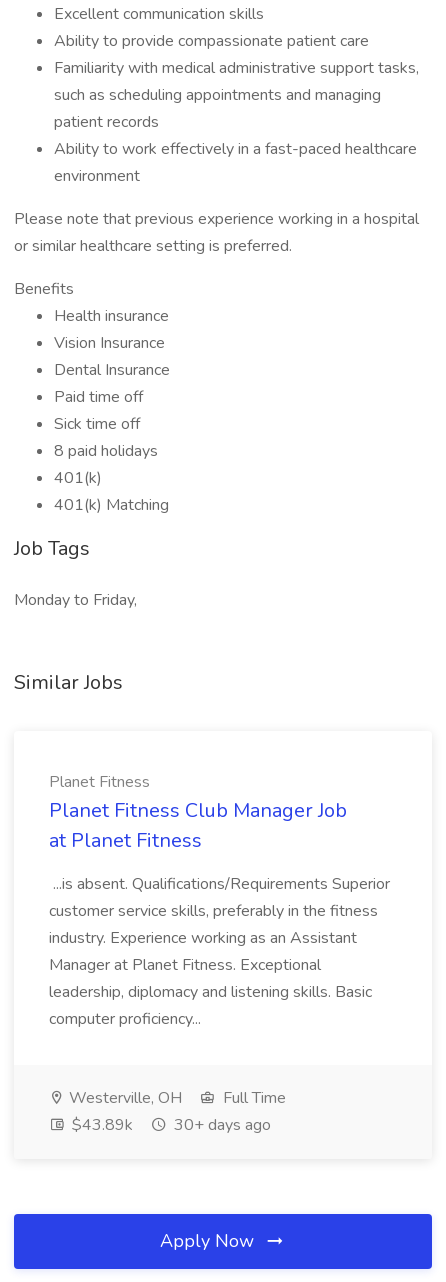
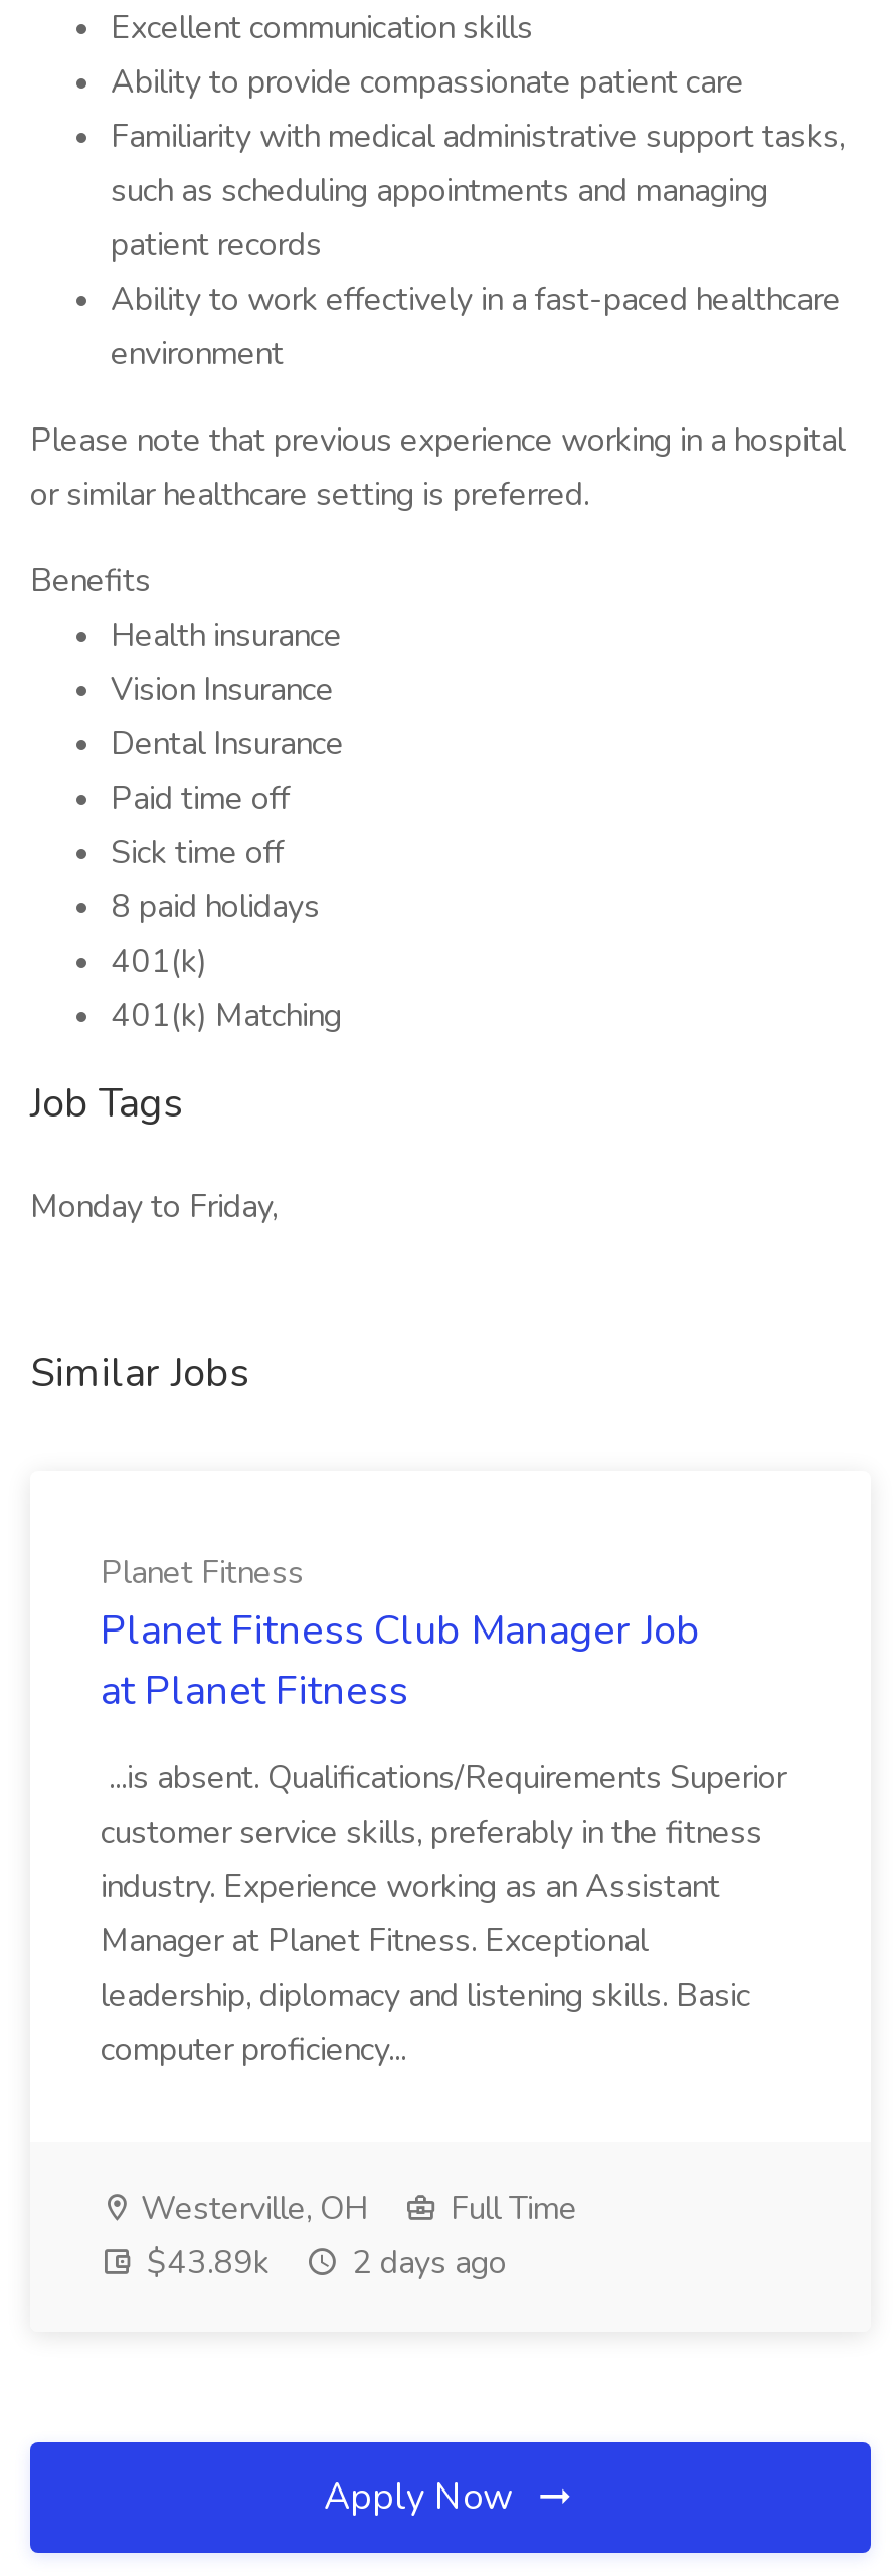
- $43.89k 30+ days ago
+ $43.89k 2 days ago
